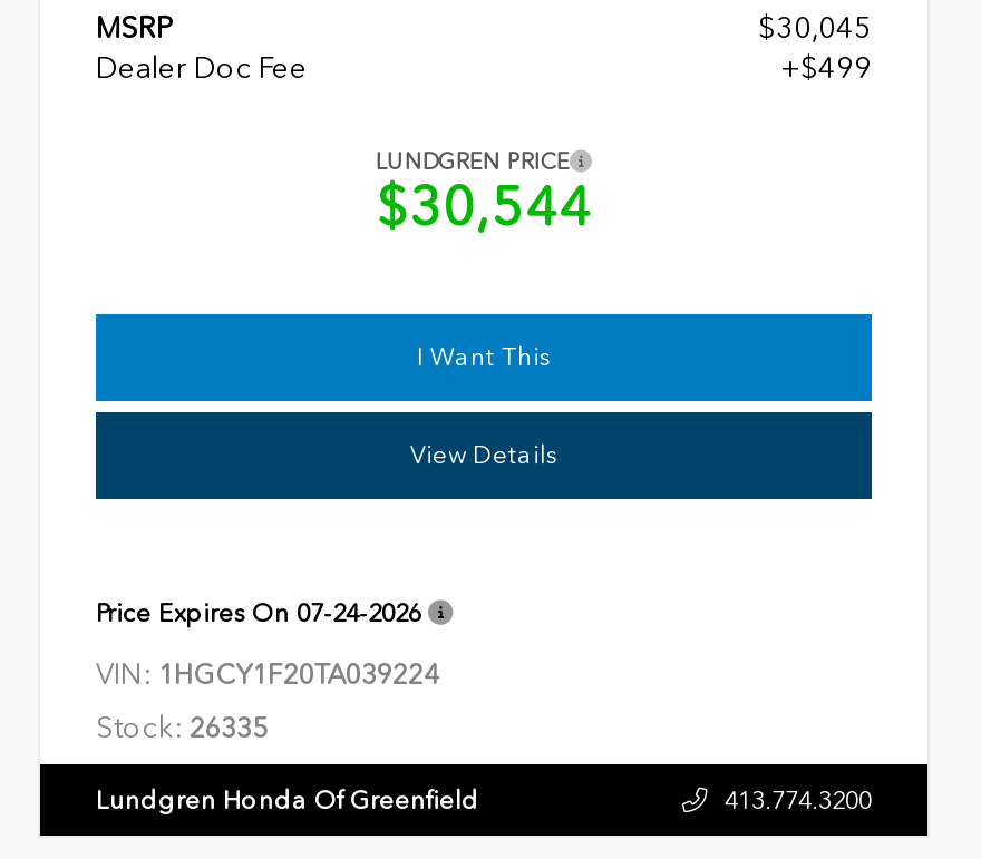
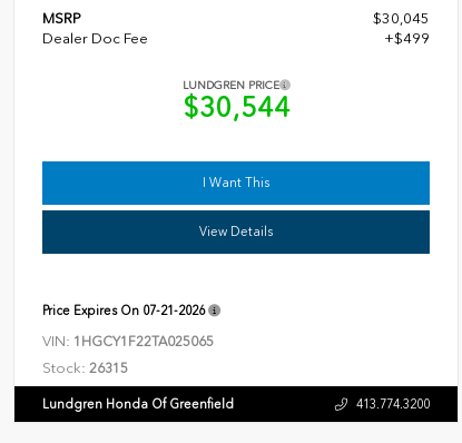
- Price Expires On 07-24-2026
+ Price Expires On 07-21-2026

- VIN: 1HGCY1F20TA039224
+ VIN: 1HGCY1F22TA025065

- Stock: 26335
+ Stock: 26315
